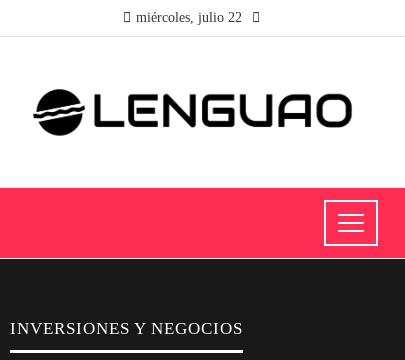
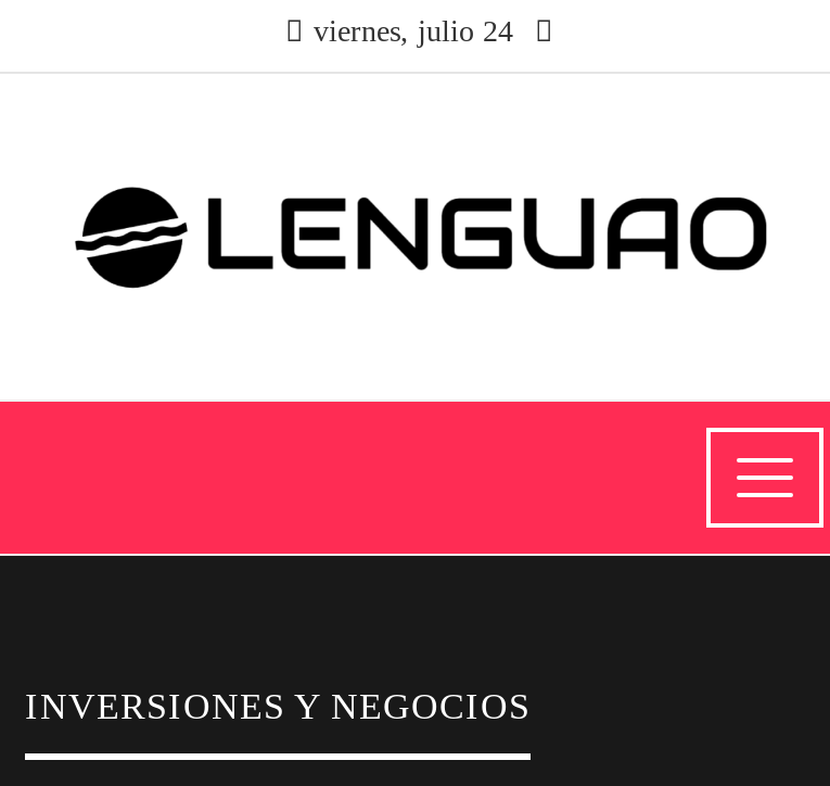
- miércoles, julio 22
+ viernes, julio 24
